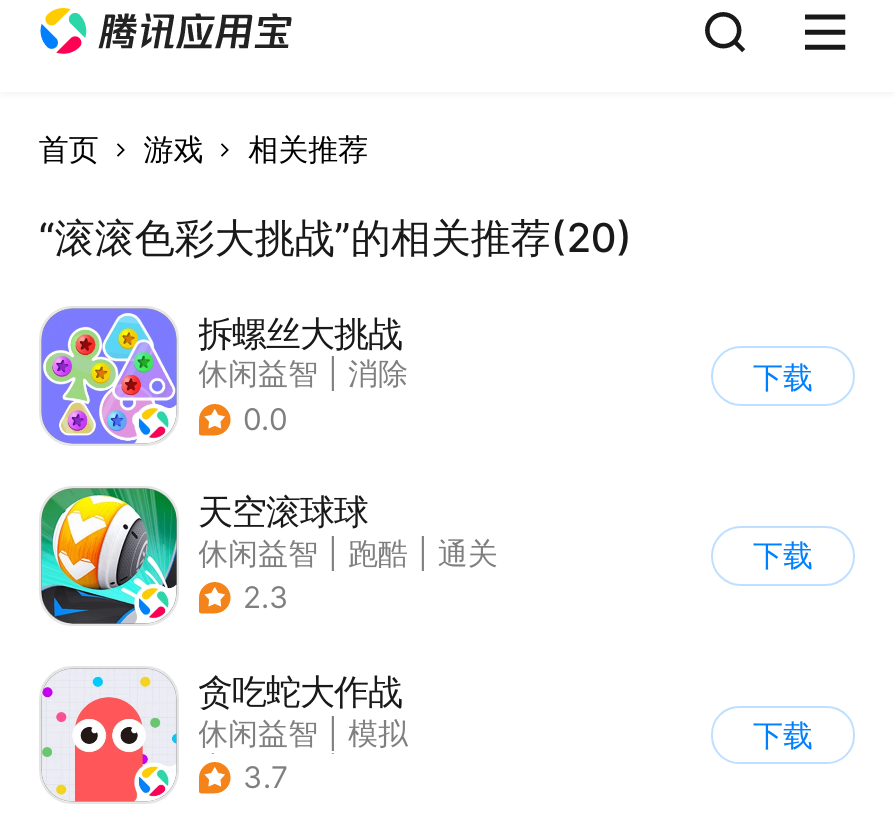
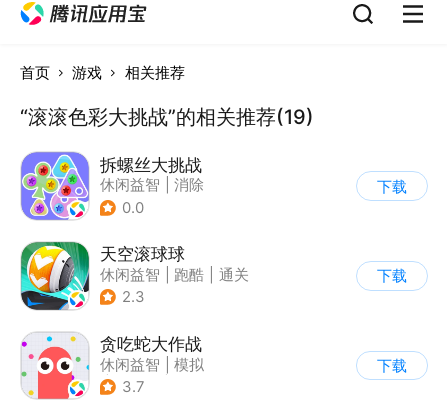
- “滚滚色彩大挑战”的相关推荐(20)
+ “滚滚色彩大挑战”的相关推荐(19)
